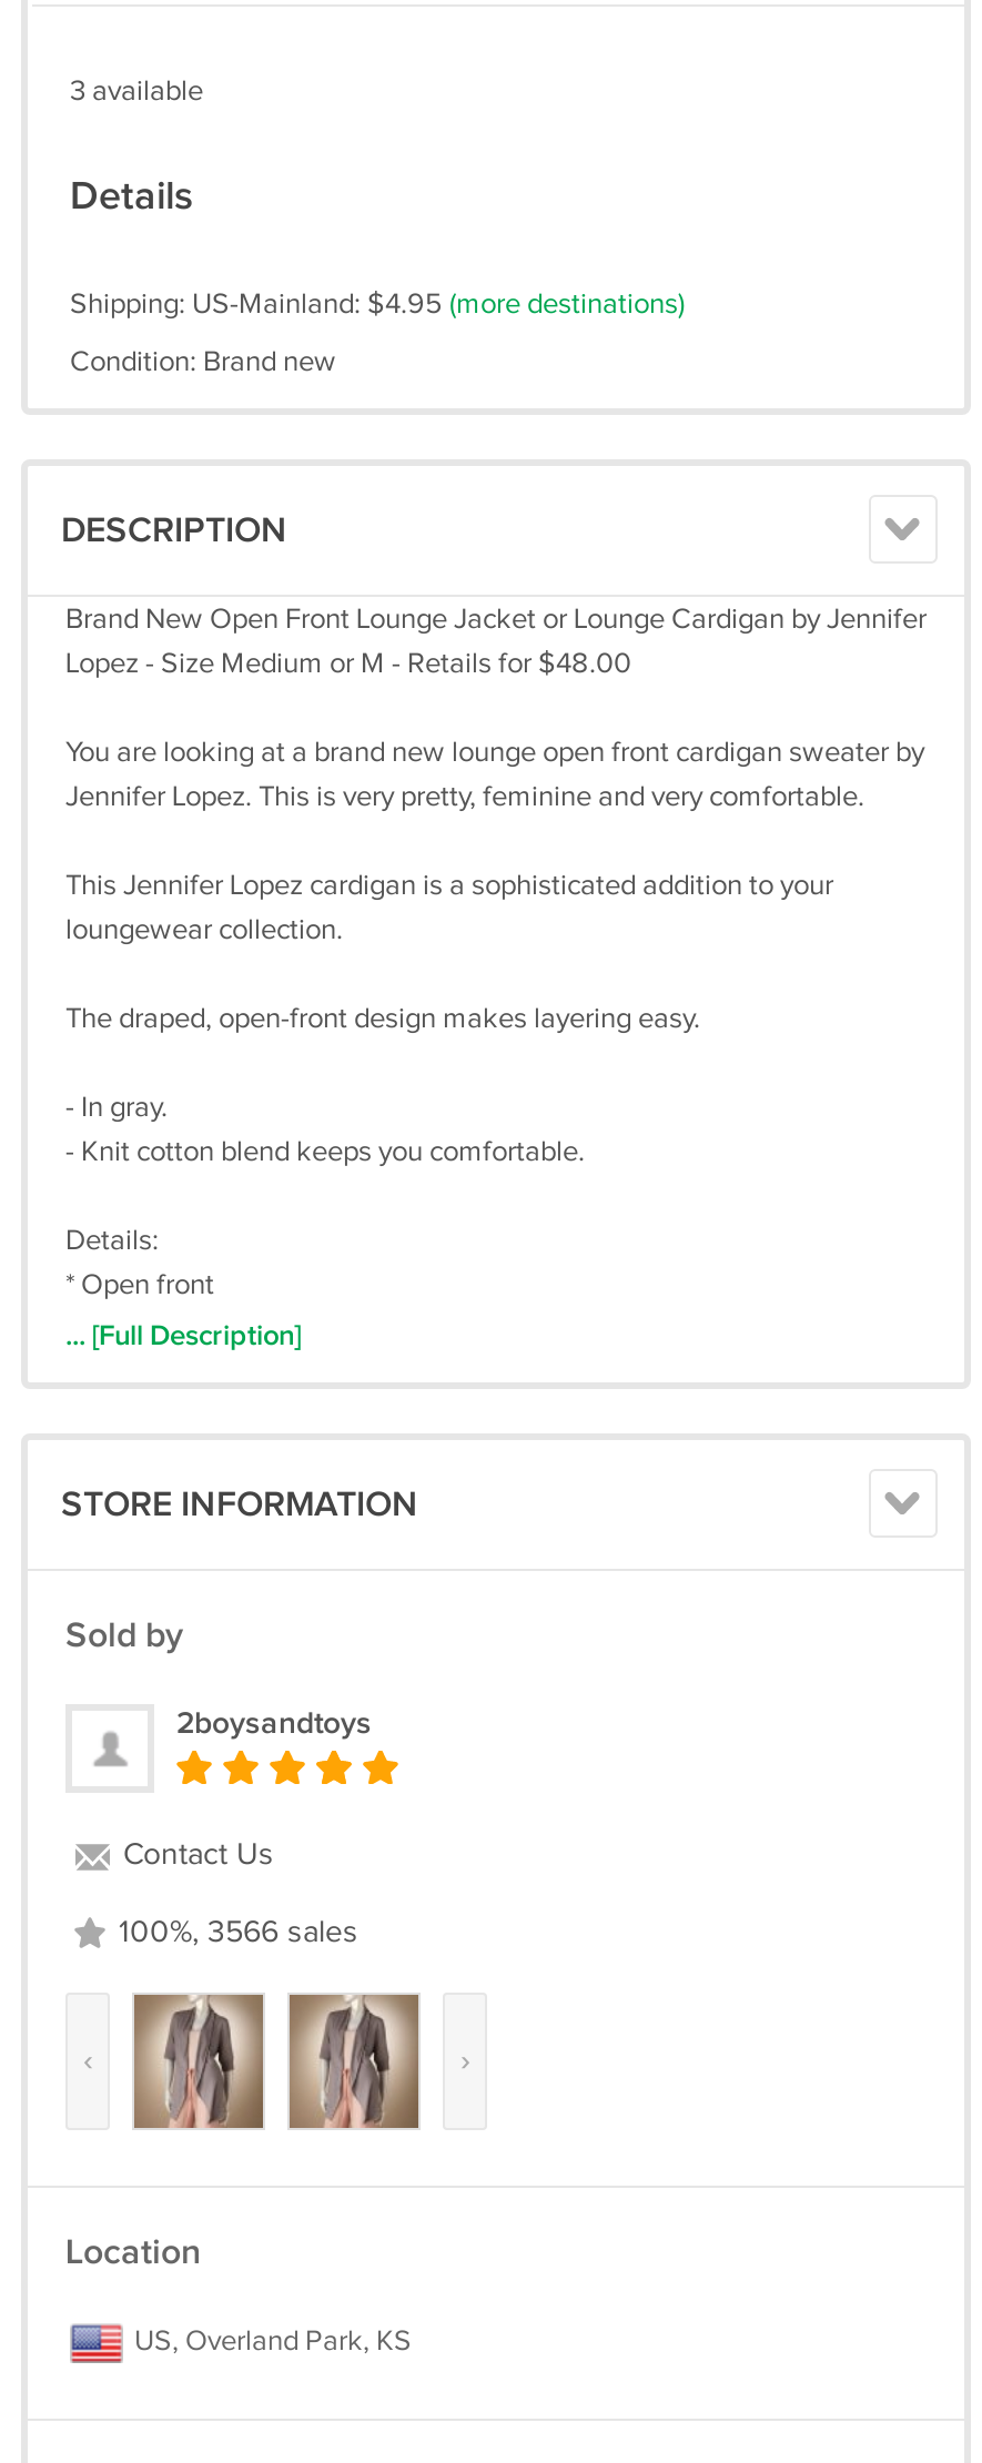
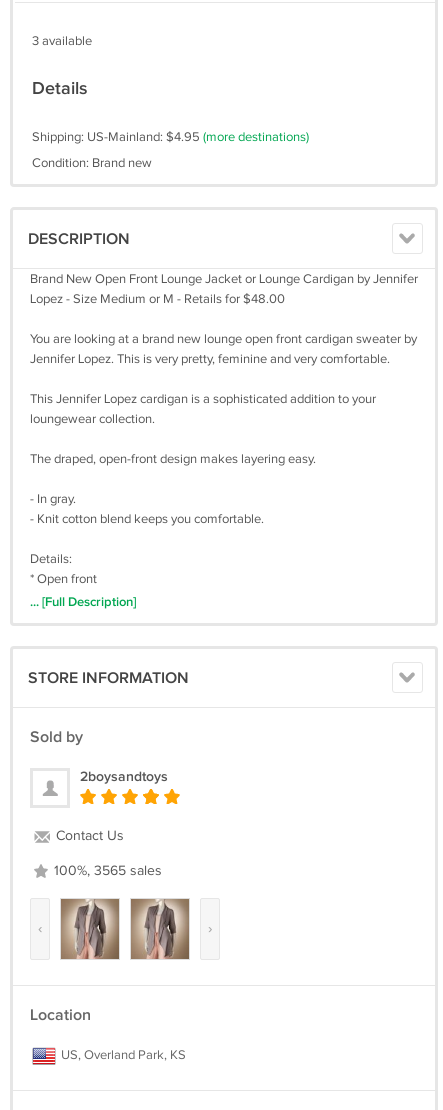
- 100%, 3566 sales
+ 100%, 3565 sales
